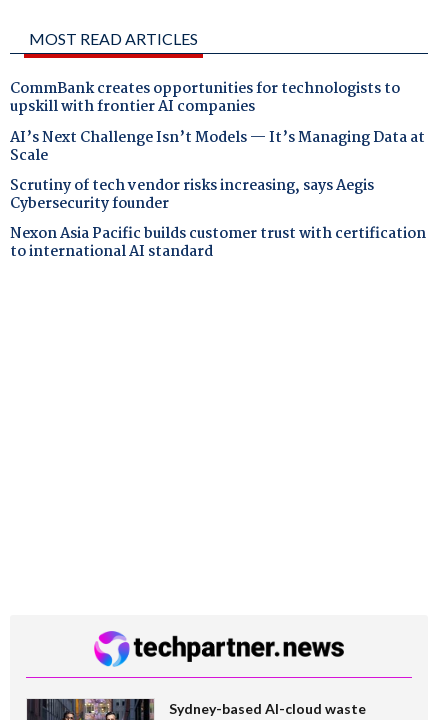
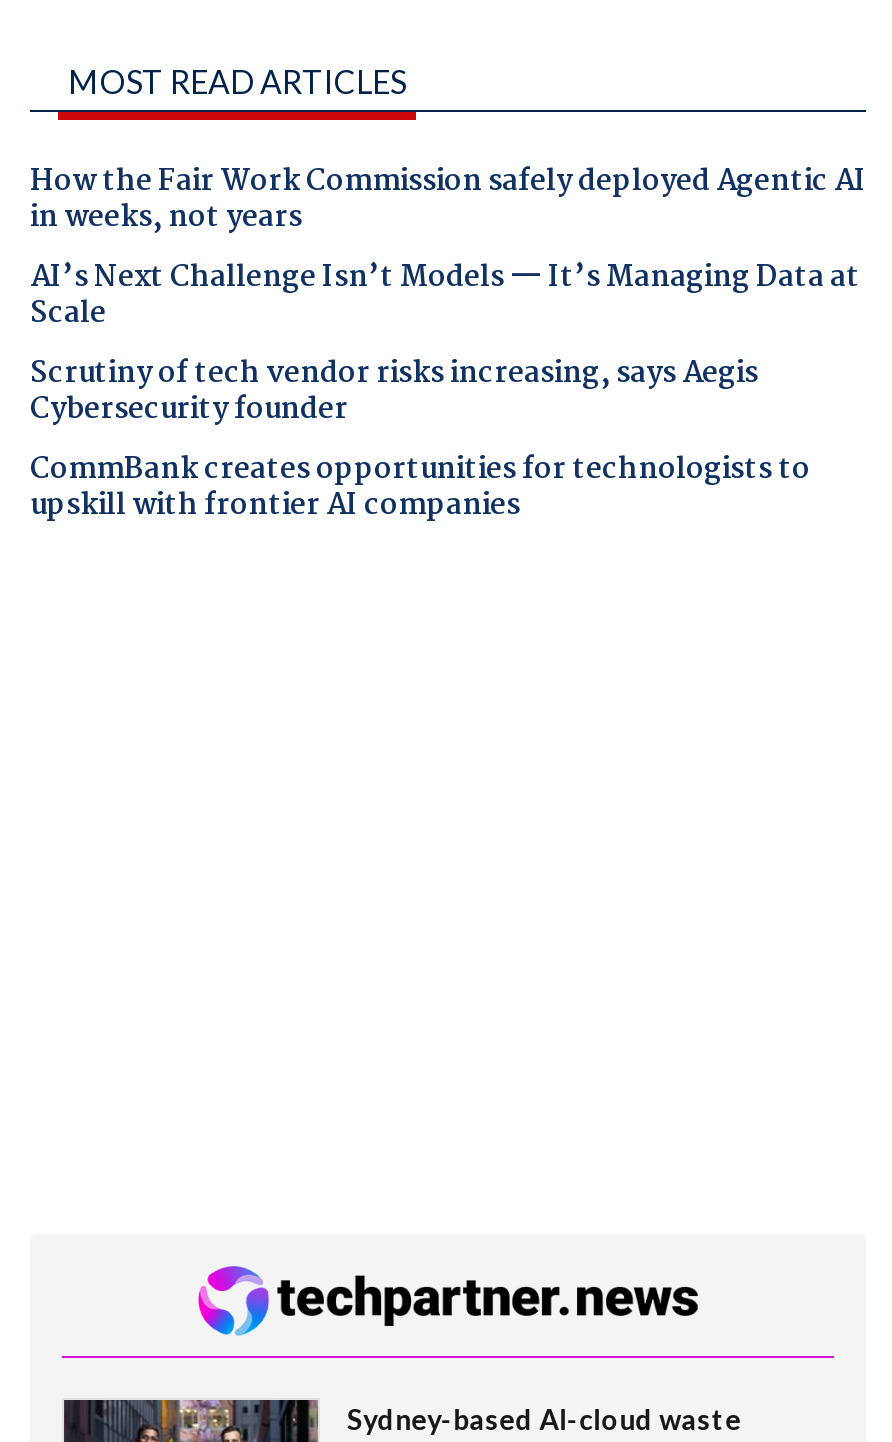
+ How the Fair Work Commission safely deployed Agentic AI
+ in weeks, not years

moved down: CommBank creates opportunities for technologists to | upskill with frontier AI companies

- Nexon Asia Pacific builds customer trust with certification
- to international AI standard
